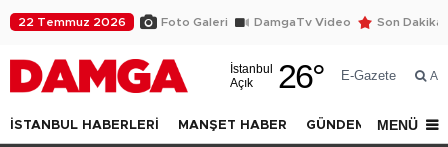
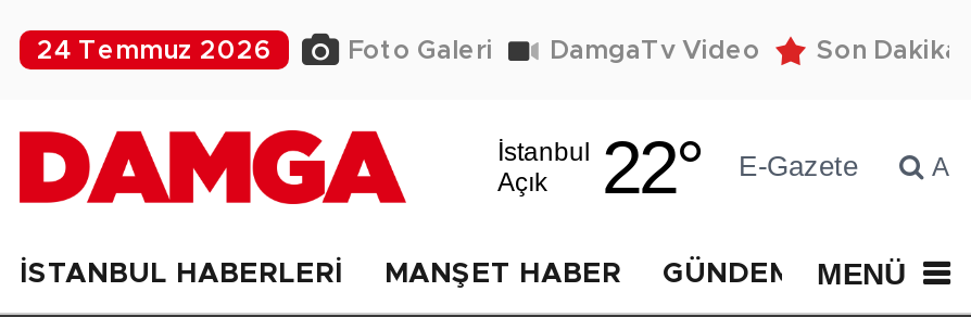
- 22 Temmuz 2026
+ 24 Temmuz 2026

- İstanbul Açık 26° E-Gazete
+ İstanbul Açık 22° E-Gazete
